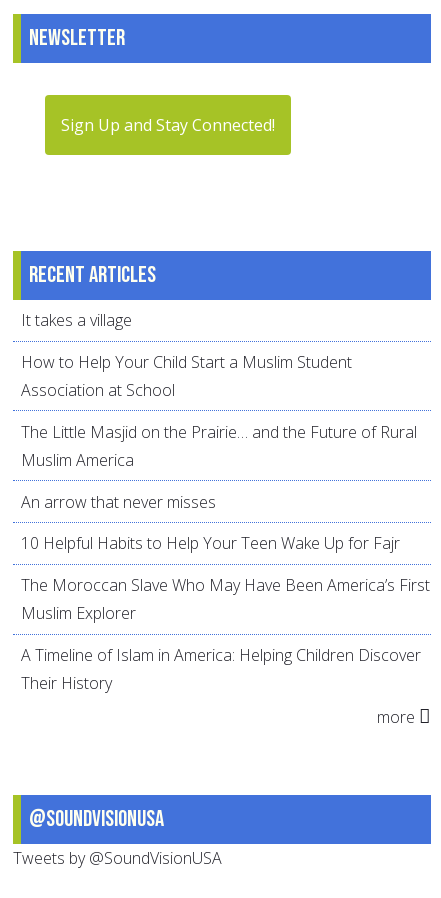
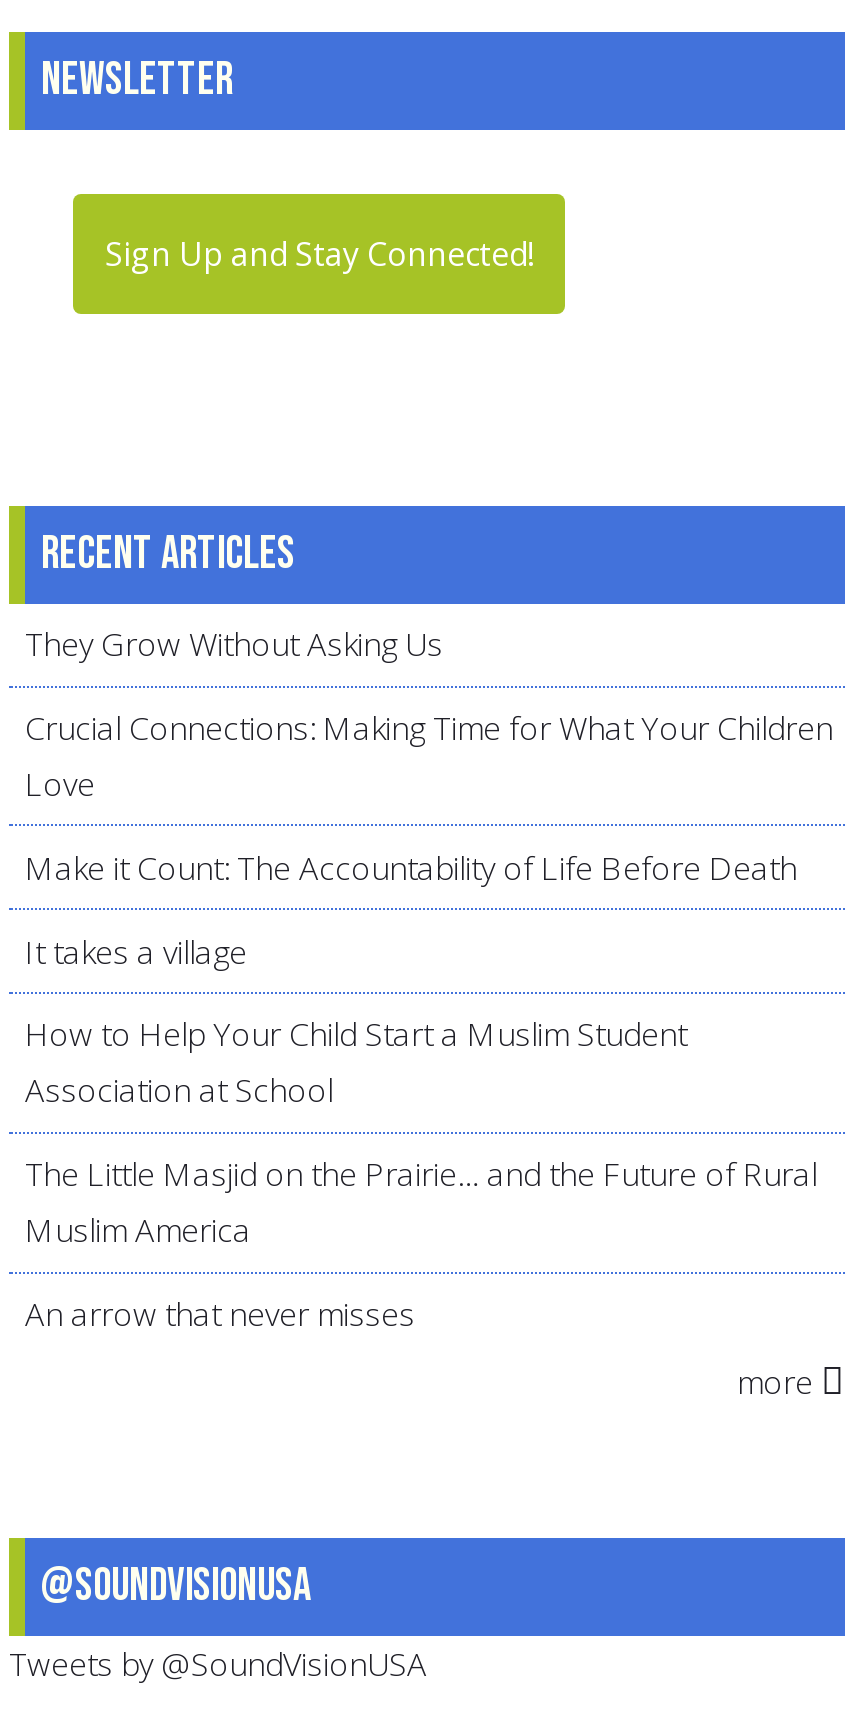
+ They Grow Without Asking Us
+ Crucial Connections: Making Time for What Your Children
+ Love
+ Make it Count: The Accountability of Life Before Death

moved down: It takes a village | How to Help Your Child Start a Muslim Student | Association at School | The Little Masjid on the Prairie… and the Future of Rural | Muslim America | An arrow that never misses

- 10 Helpful Habits to Help Your Teen Wake Up for Fajr
- The Moroccan Slave Who May Have Been America’s First
- Muslim Explorer
- A Timeline of Islam in America: Helping Children Discover
- Their History
